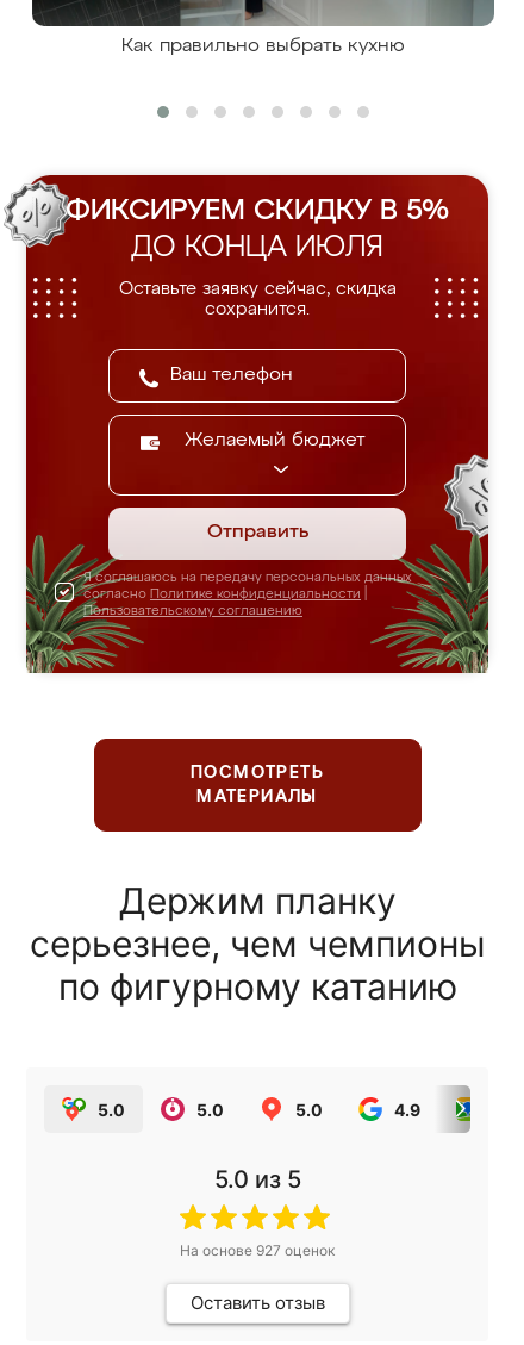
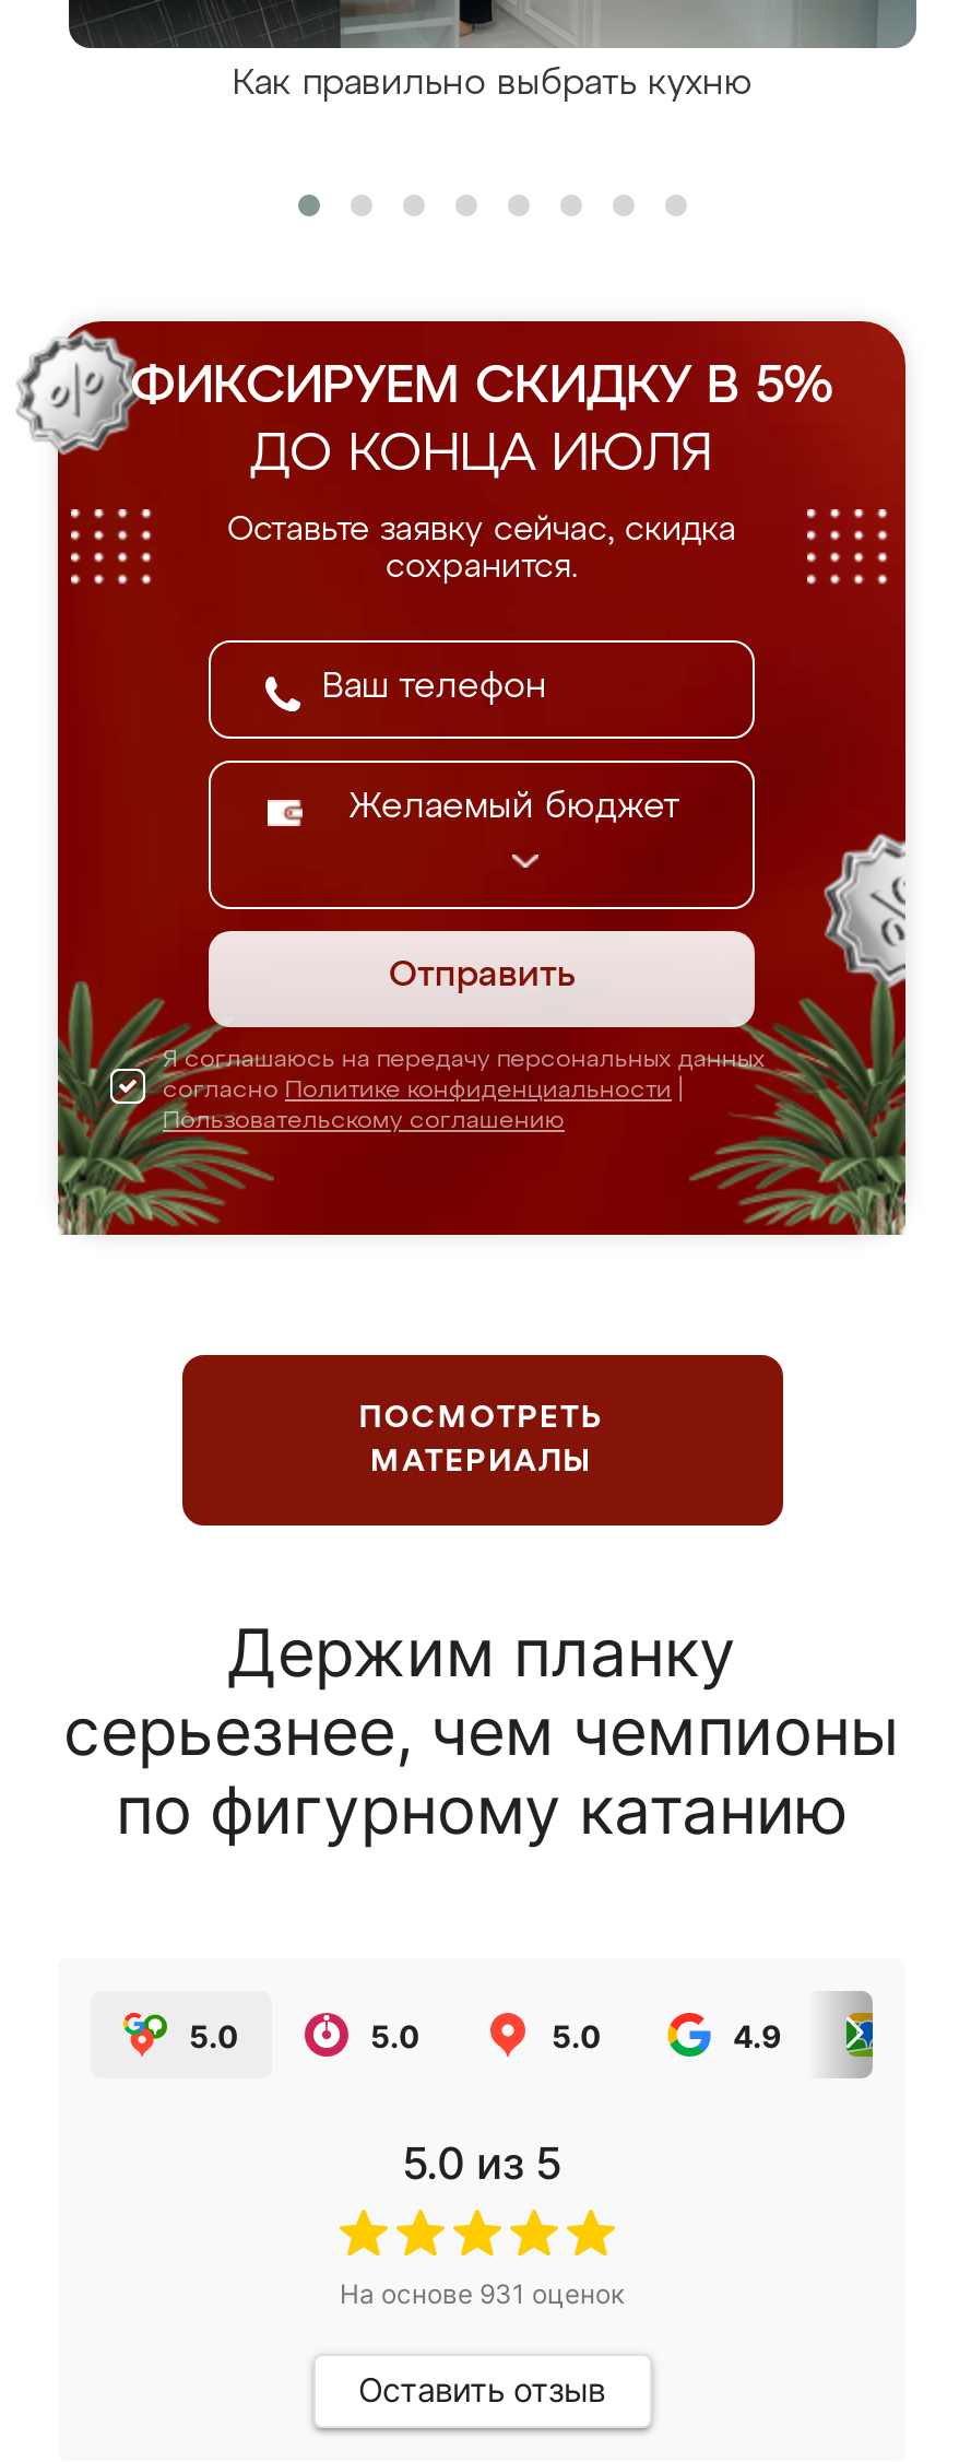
- На основе 927 оценок
+ На основе 931 оценок
